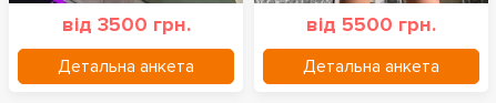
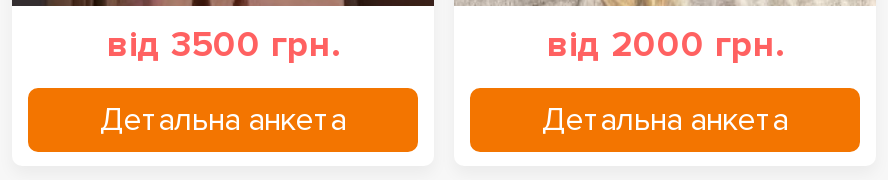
- від 5500 грн.
+ від 2000 грн.
